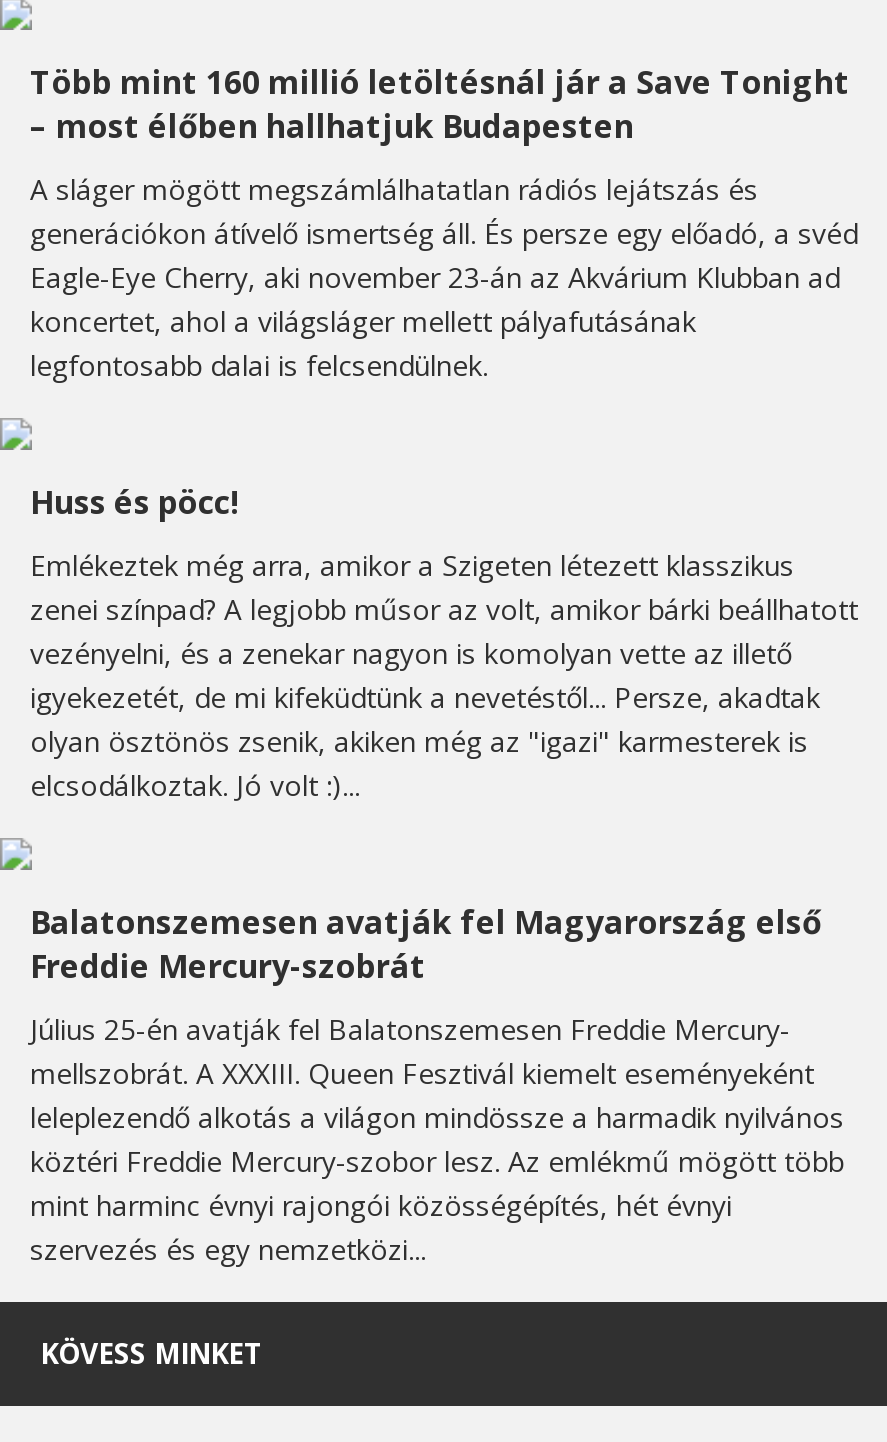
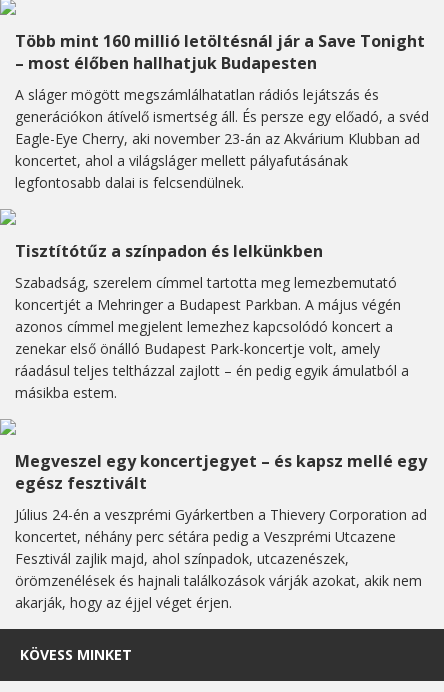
- Huss és pöcc!
+ Tisztítótűz a színpadon és lelkünkben

- Emlékeztek még arra, amikor a Szigeten létezett klasszikus
- zenei színpad? A legjobb műsor az volt, amikor bárki beállhatott
- vezényelni, és a zenekar nagyon is komolyan vette az illető
- igyekezetét, de mi kifeküdtünk a nevetéstől... Persze, akadtak
- olyan ösztönös zsenik, akiken még az "igazi" karmesterek is
- elcsodálkoztak. Jó volt :)...
+ Szabadság, szerelem címmel tartotta meg lemezbemutató
+ koncertjét a Mehringer a Budapest Parkban. A május végén
+ azonos címmel megjelent lemezhez kapcsolódó koncert a
+ zenekar első önálló Budapest Park-koncertje volt, amely
+ ráadásul teljes teltházzal zajlott – én pedig egyik ámulatból a
+ másikba estem.

- Balatonszemesen avatják fel Magyarország első
- Freddie Mercury-szobrát
+ Megveszel egy koncertjegyet – és kapsz mellé egy
+ egész fesztivált

- Július 25-én avatják fel Balatonszemesen Freddie Mercury-
- mellszobrát. A XXXIII. Queen Fesztivál kiemelt eseményeként
- leleplezendő alkotás a világon mindössze a harmadik nyilvános
- köztéri Freddie Mercury-szobor lesz. Az emlékmű mögött több
- mint harminc évnyi rajongói közösségépítés, hét évnyi
- szervezés és egy nemzetközi...
+ Július 24-én a veszprémi Gyárkertben a Thievery Corporation ad
+ koncertet, néhány perc sétára pedig a Veszprémi Utcazene
+ Fesztivál zajlik majd, ahol színpadok, utcazenészek,
+ örömzenélések és hajnali találkozások várják azokat, akik nem
+ akarják, hogy az éjjel véget érjen.
